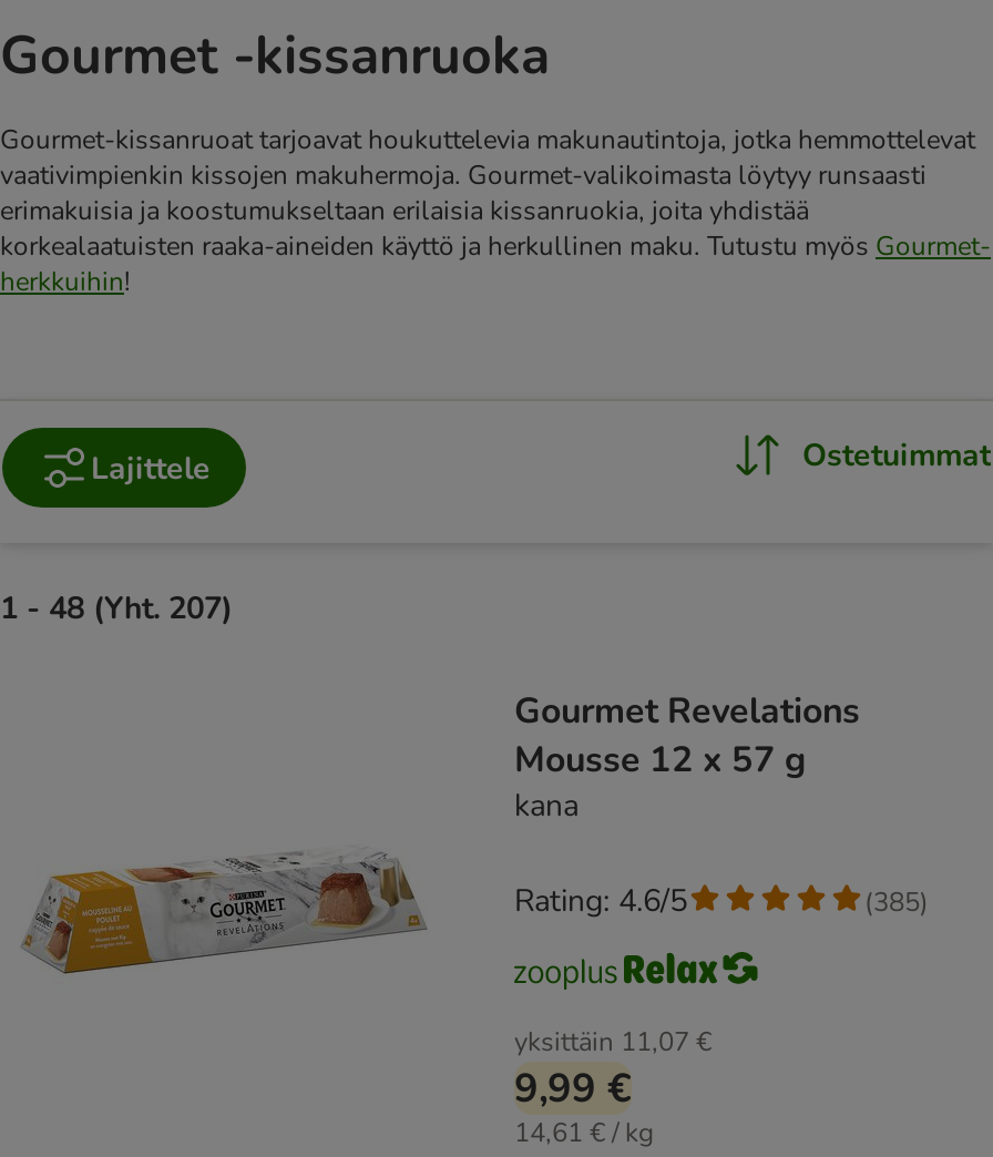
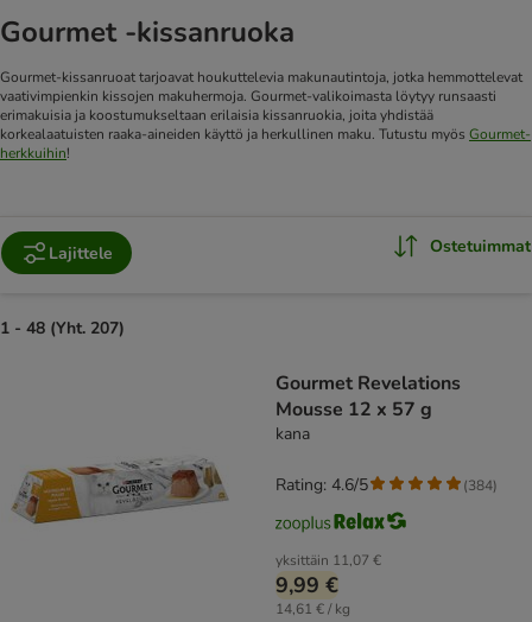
- (385)
+ (384)
